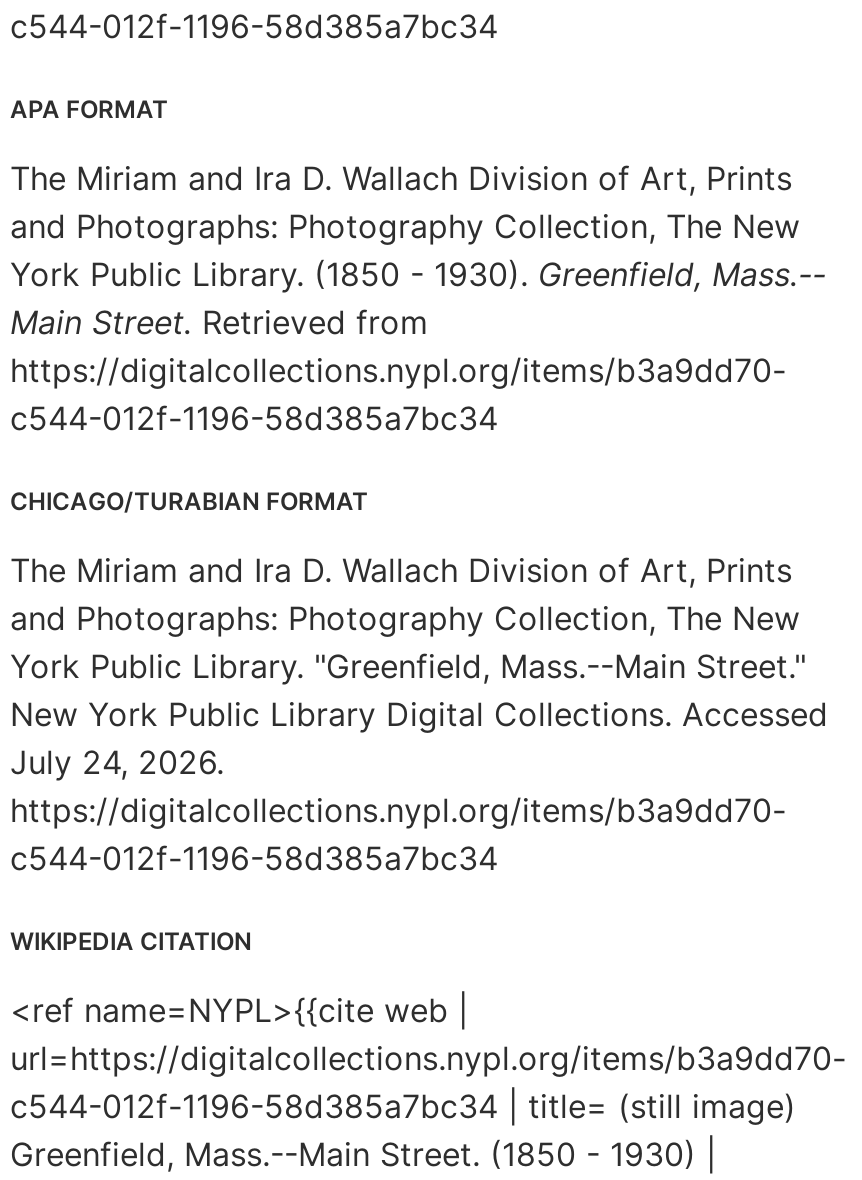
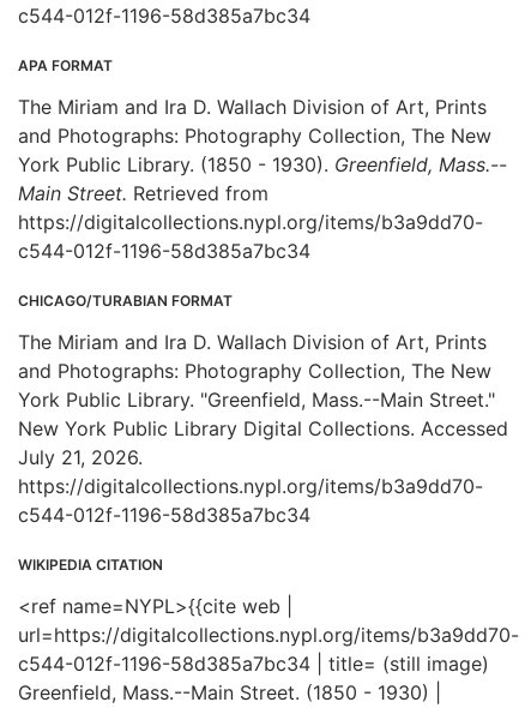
- July 24, 2026.
+ July 21, 2026.
